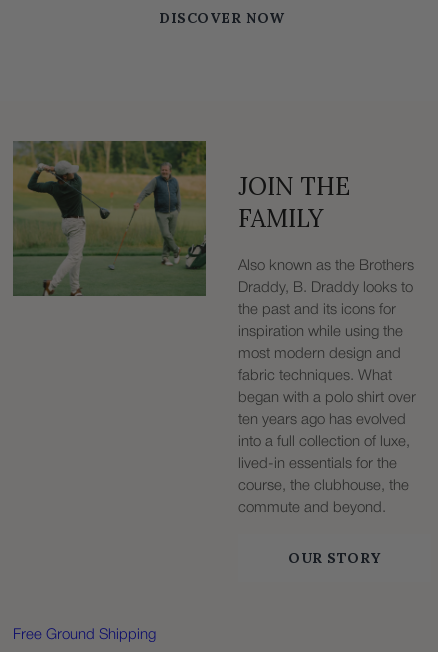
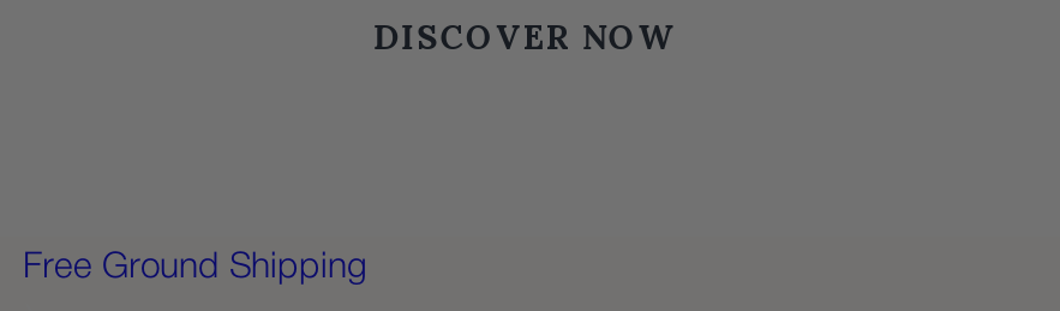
- [image]
- JOIN THE
- FAMILY
- Also known as the Brothers
- Draddy, B. Draddy looks to
- the past and its icons for
- inspiration while using the
- most modern design and
- fabric techniques. What
- began with a polo shirt over
- ten years ago has evolved
- into a full collection of luxe,
- lived-in essentials for the
- course, the clubhouse, the
- commute and beyond.
- OUR STORY
